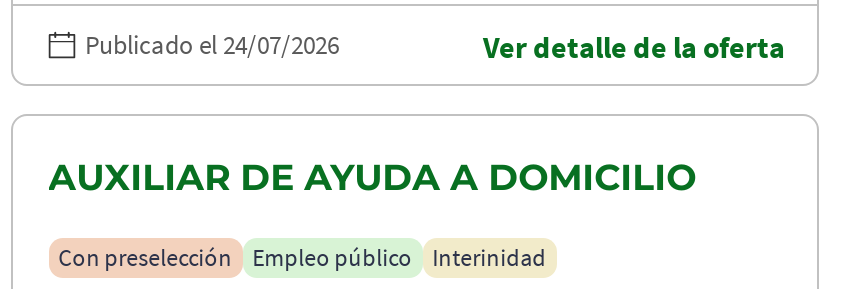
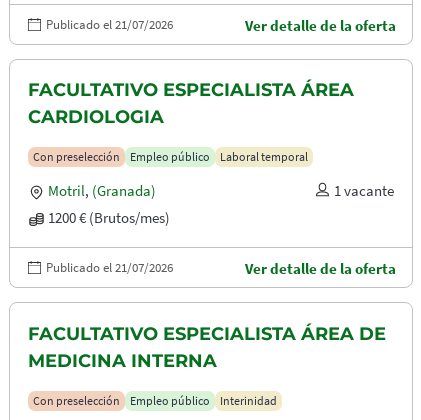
- Publicado el 24/07/2026
+ Publicado el 21/07/2026

- AUXILIAR DE AYUDA A DOMICILIO
+ FACULTATIVO ESPECIALISTA ÁREA
+ CARDIOLOGIA
+ Con preselección
+ Empleo público
+ Laboral temporal
+ Motril, (Granada)
+ 1 vacante
+ 1200 € (Brutos/mes)
+ Publicado el 21/07/2026
+ Ver detalle de la oferta
+ FACULTATIVO ESPECIALISTA ÁREA DE
+ MEDICINA INTERNA
